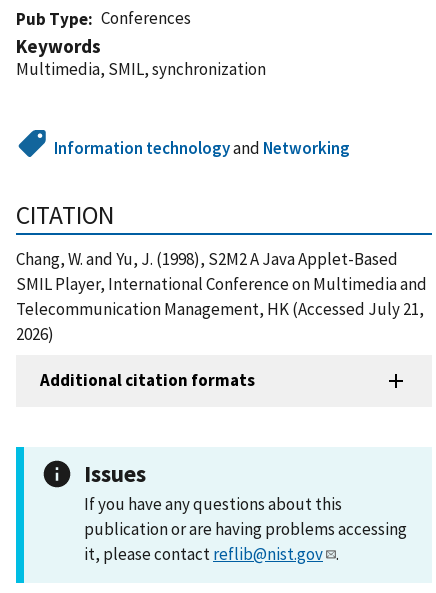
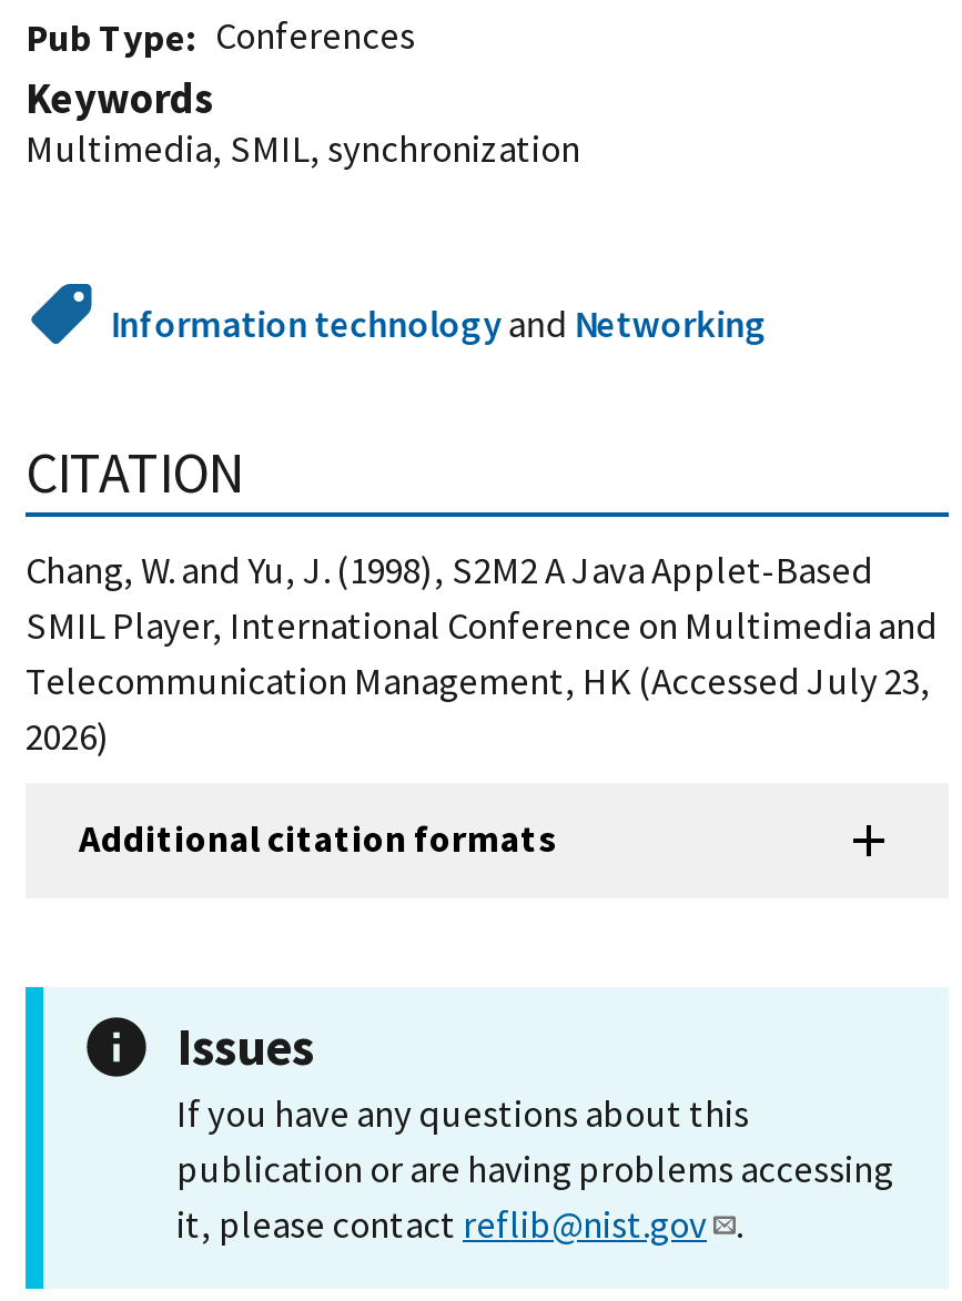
- Telecommunication Management, HK (Accessed July 21,
+ Telecommunication Management, HK (Accessed July 23,
